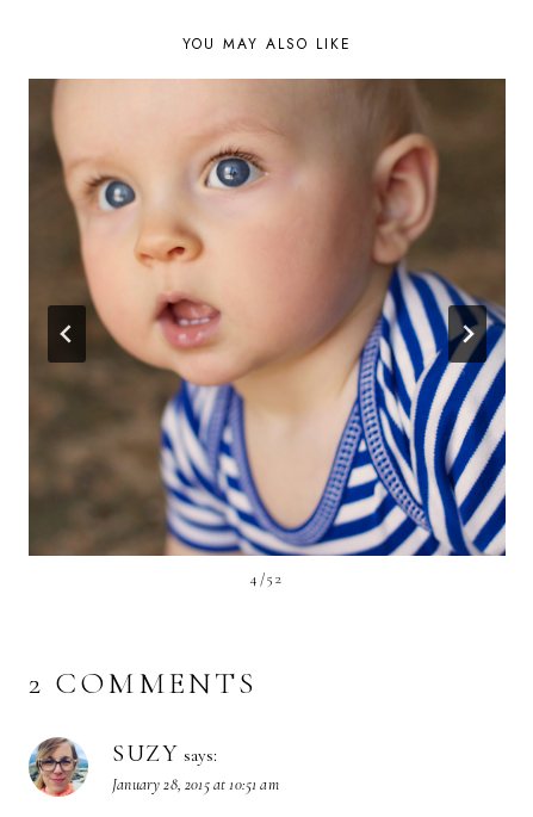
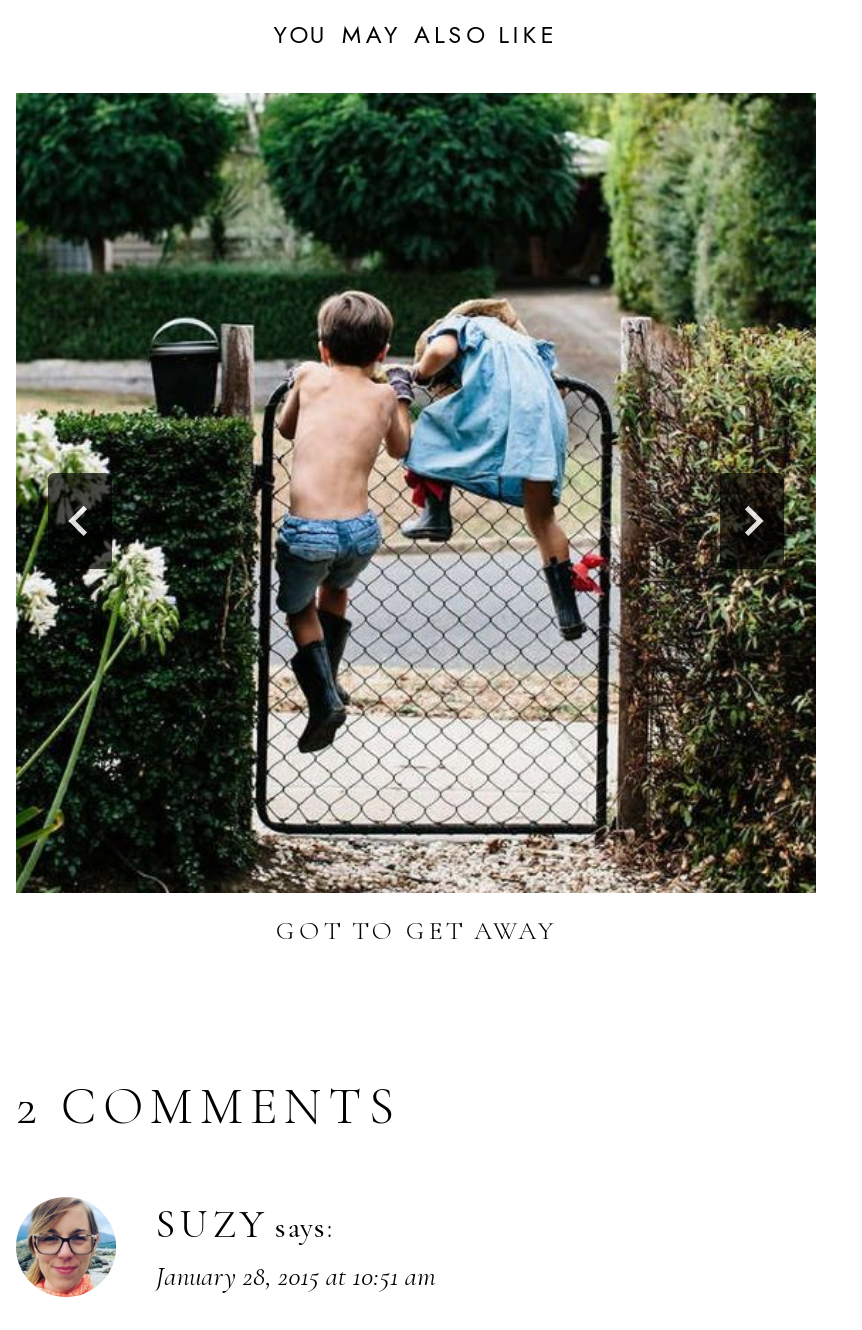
- [image]
- 4/52
+ [image]
+ GOT TO GET AWAY
